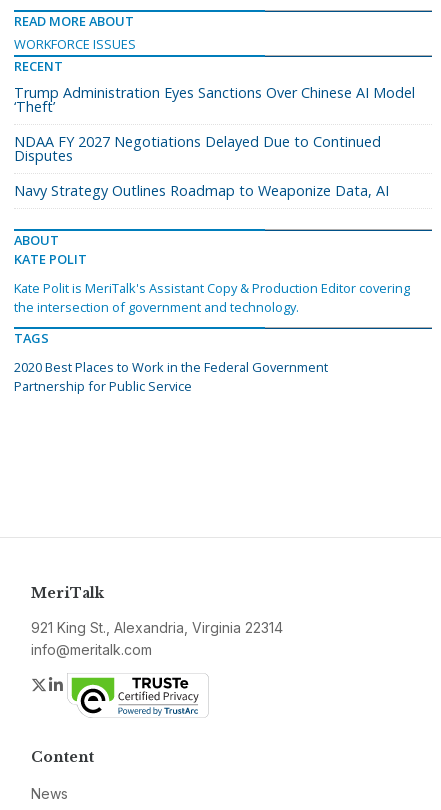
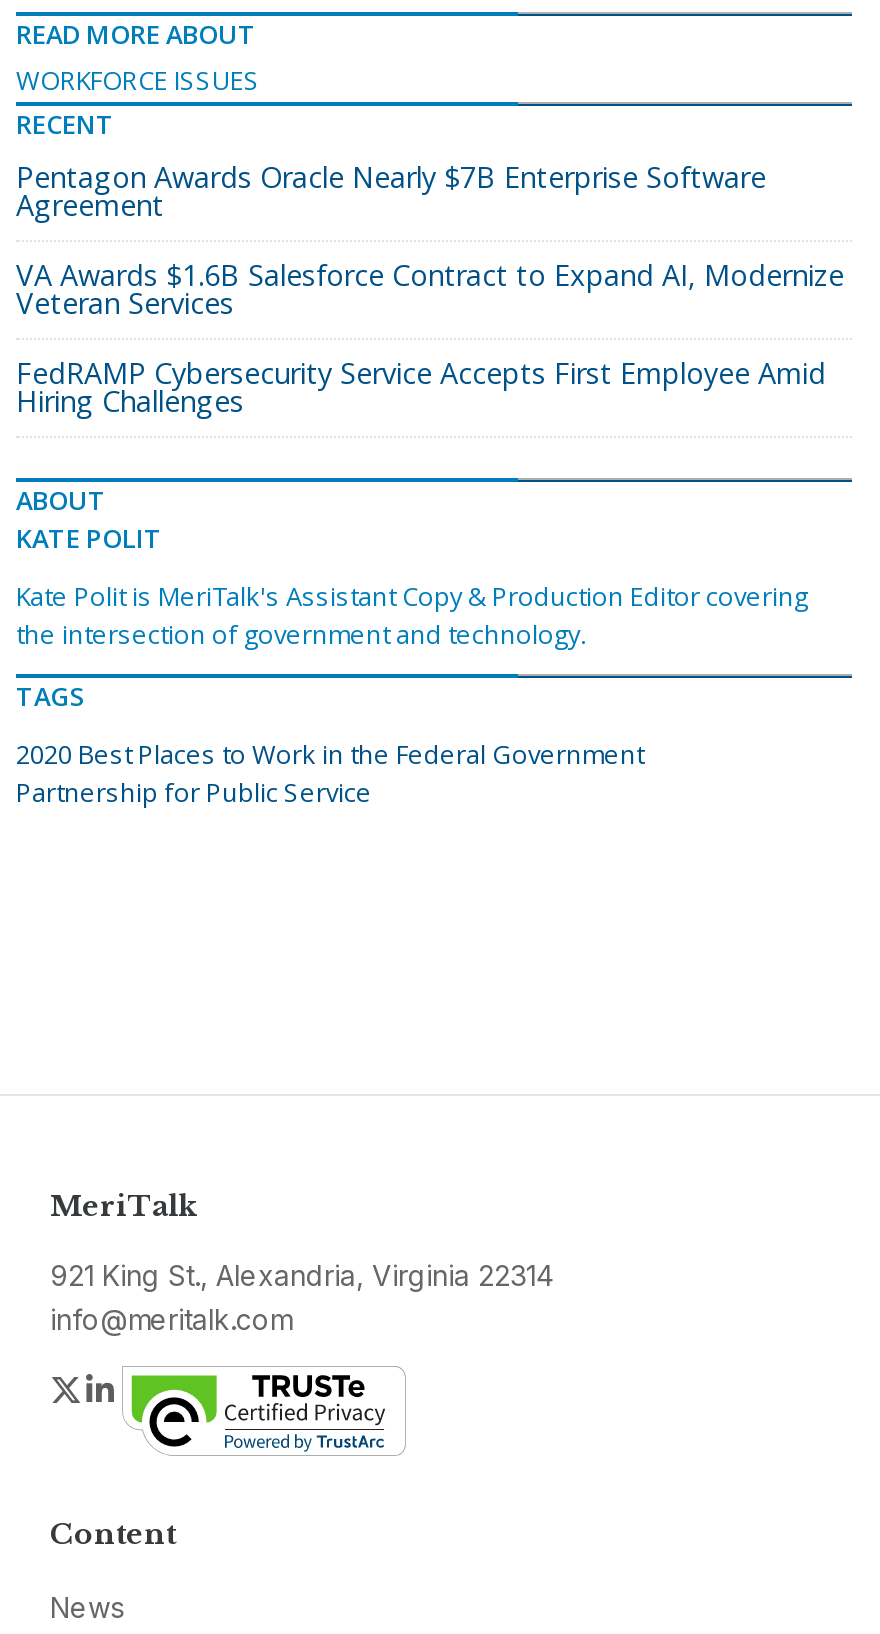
- Trump Administration Eyes Sanctions Over Chinese AI Model
- ‘Theft’
+ Pentagon Awards Oracle Nearly $7B Enterprise Software
+ Agreement

- NDAA FY 2027 Negotiations Delayed Due to Continued
- Disputes
+ VA Awards $1.6B Salesforce Contract to Expand AI, Modernize
+ Veteran Services

- Navy Strategy Outlines Roadmap to Weaponize Data, AI
+ FedRAMP Cybersecurity Service Accepts First Employee Amid
+ Hiring Challenges
